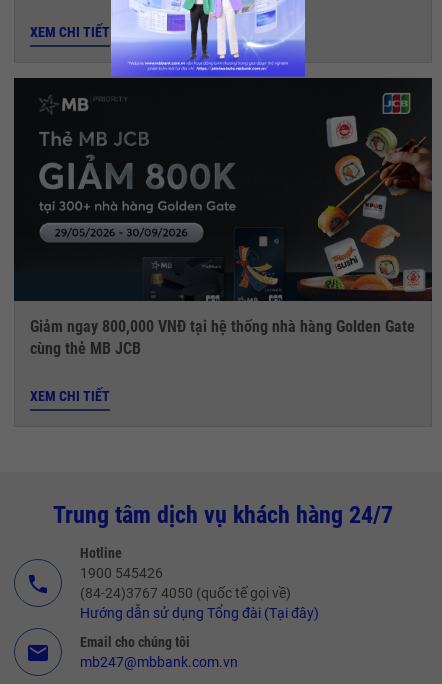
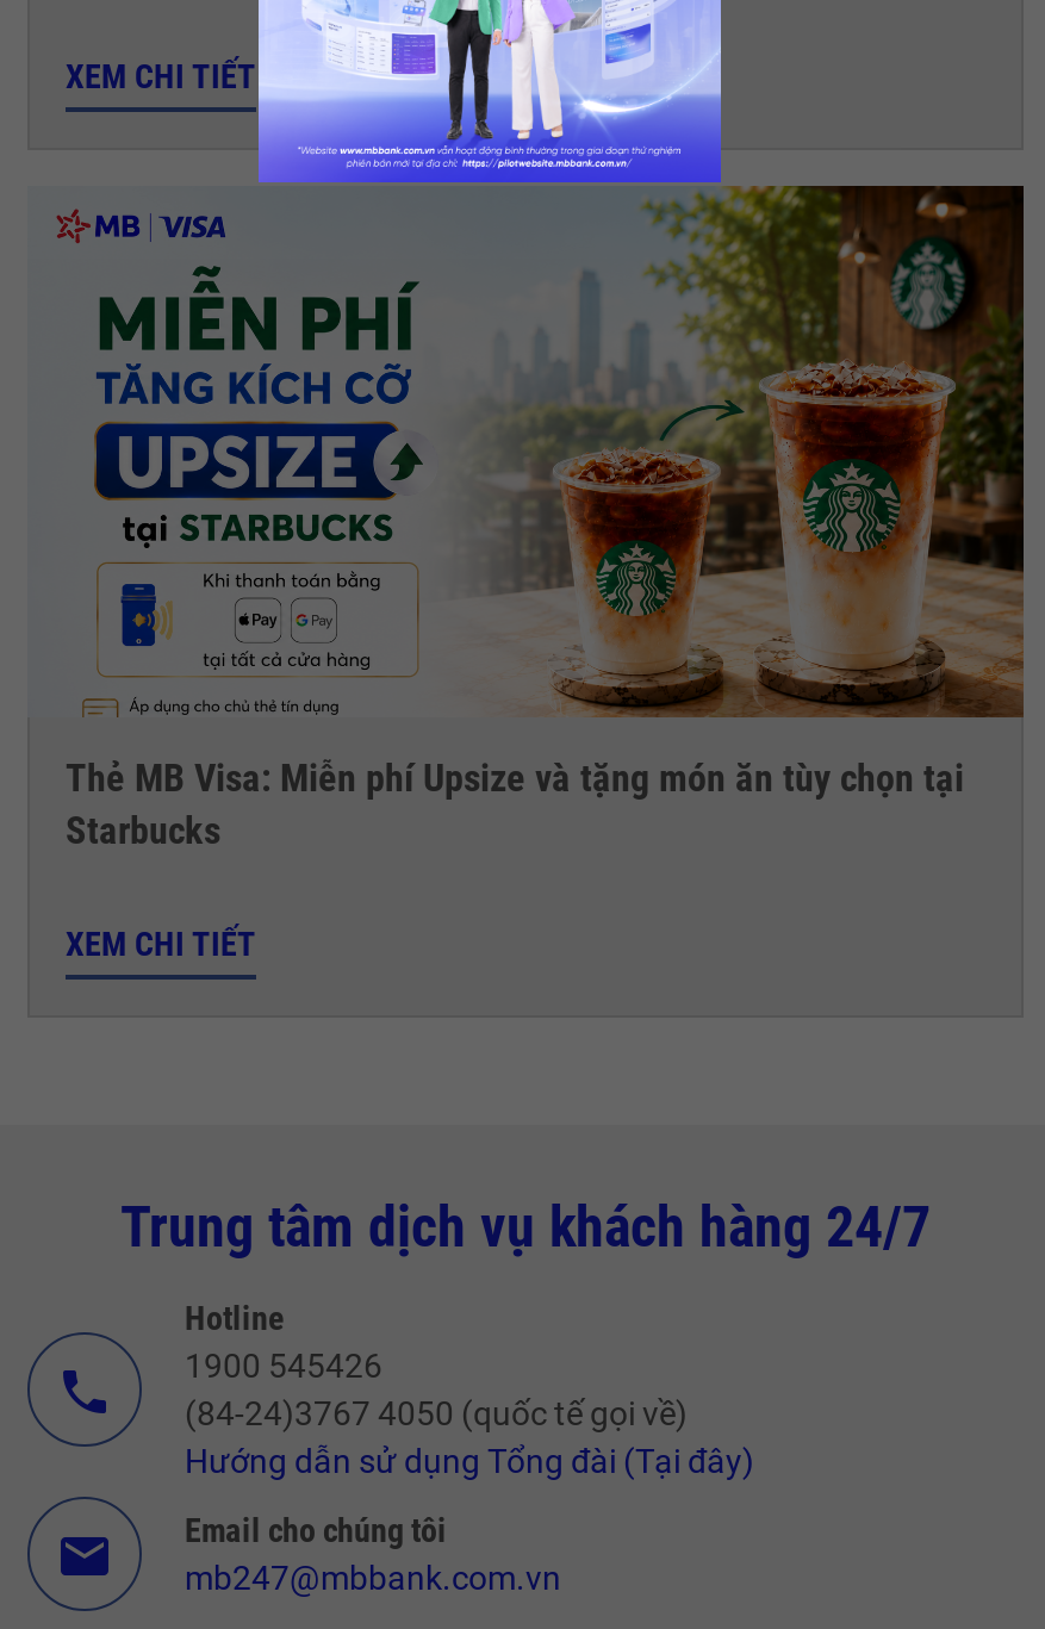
- [image]
- Giảm ngay 800,000 VNĐ tại hệ thống nhà hàng Golden Gate
- cùng thẻ MB JCB
+ [image]
+ Thẻ MB Visa: Miễn phí Upsize và tặng món ăn tùy chọn tại
+ Starbucks
